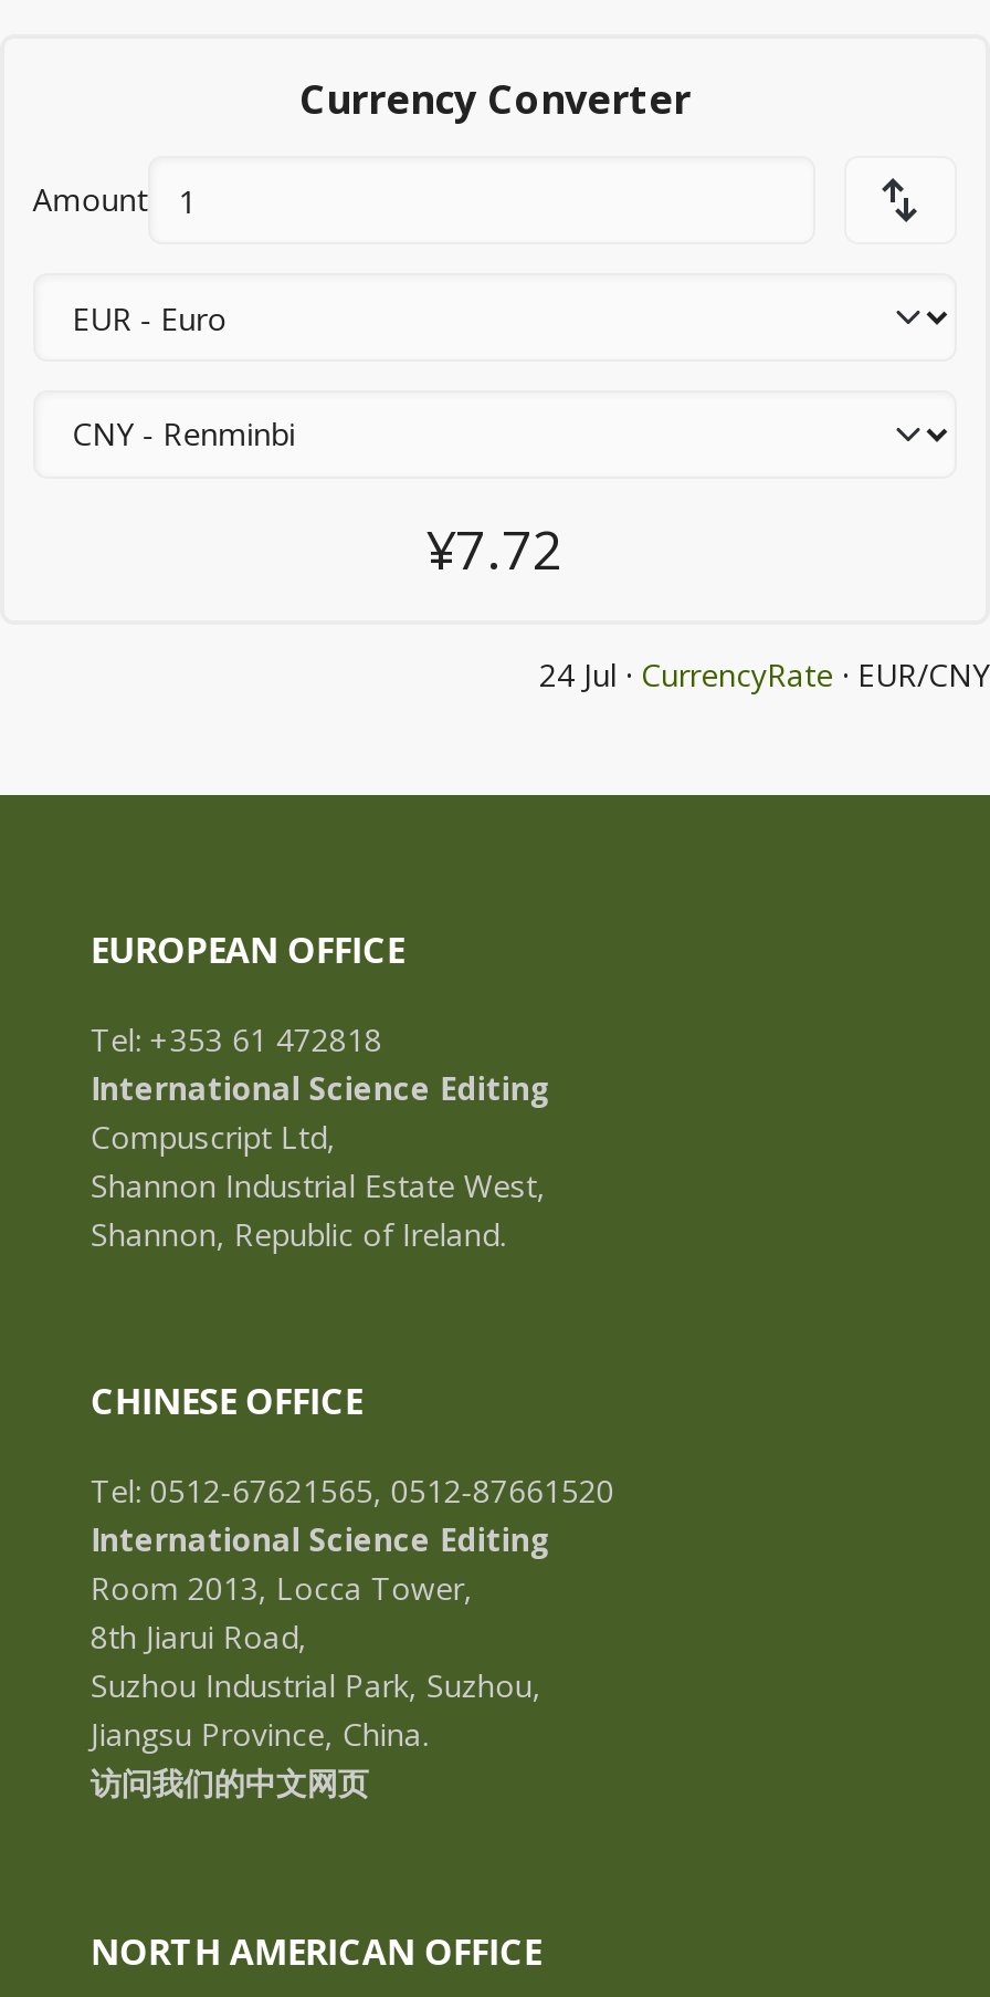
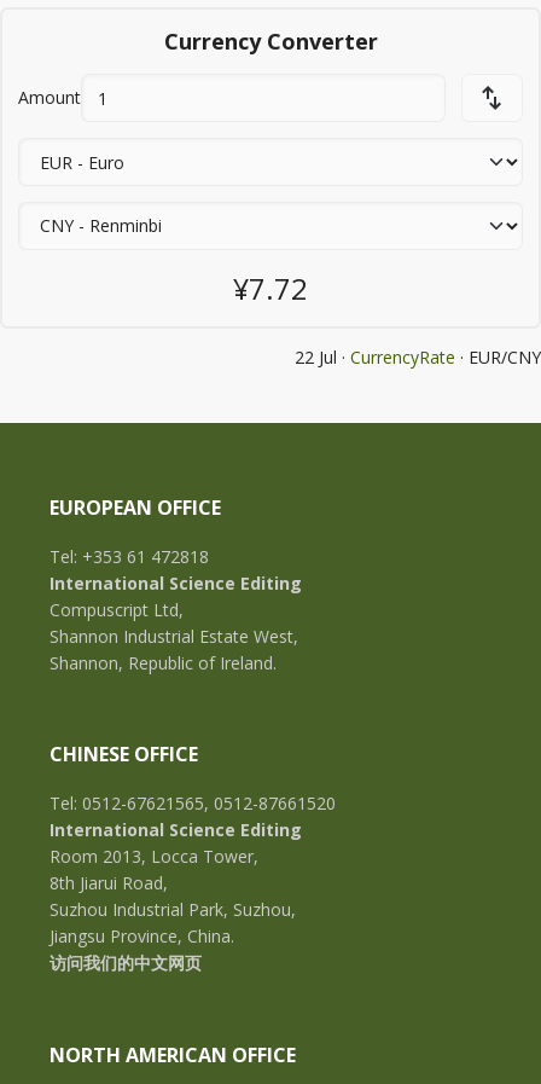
- 24 Jul · CurrencyRate · EUR/CNY
+ 22 Jul · CurrencyRate · EUR/CNY
